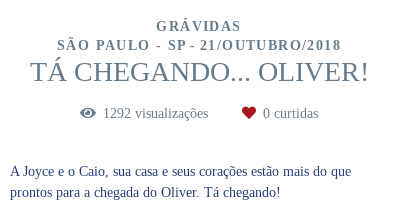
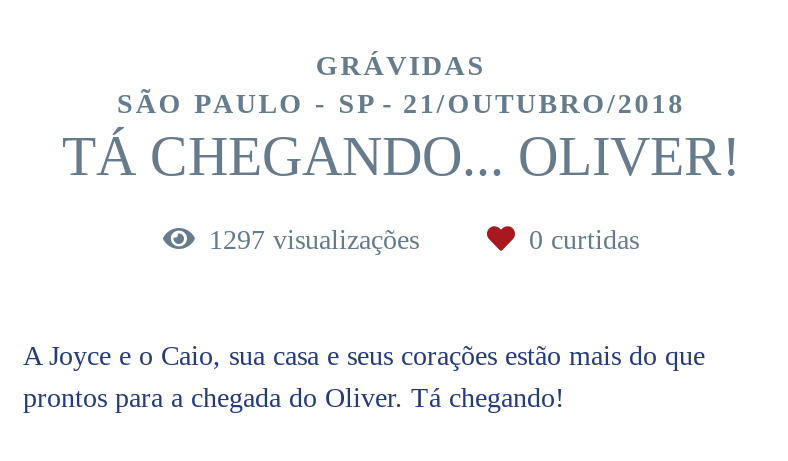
- 1292 visualizações
+ 1297 visualizações
